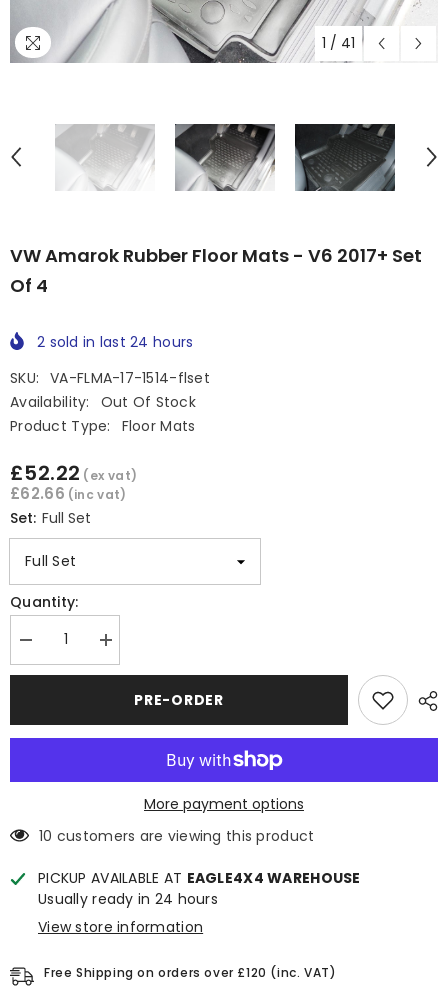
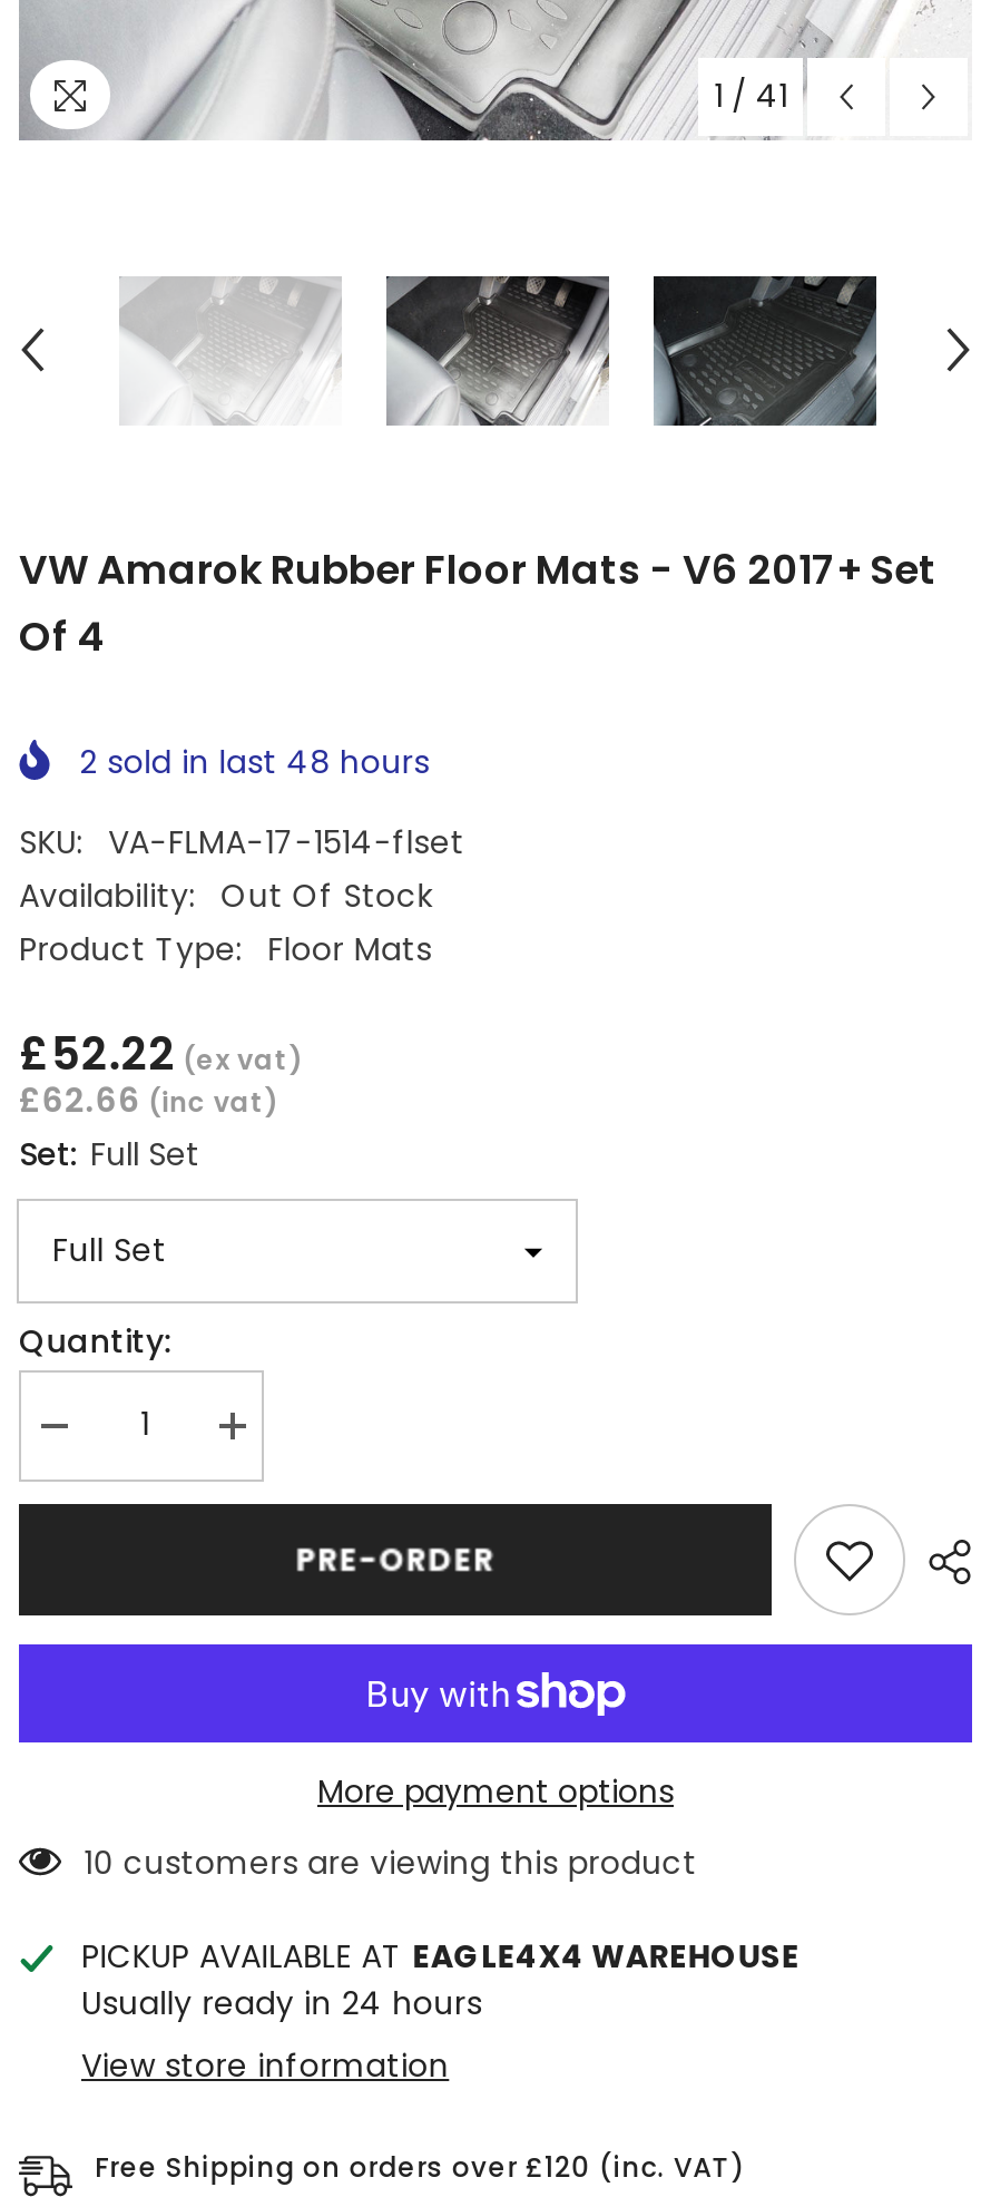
- 2 sold in last 24 hours
+ 2 sold in last 48 hours
